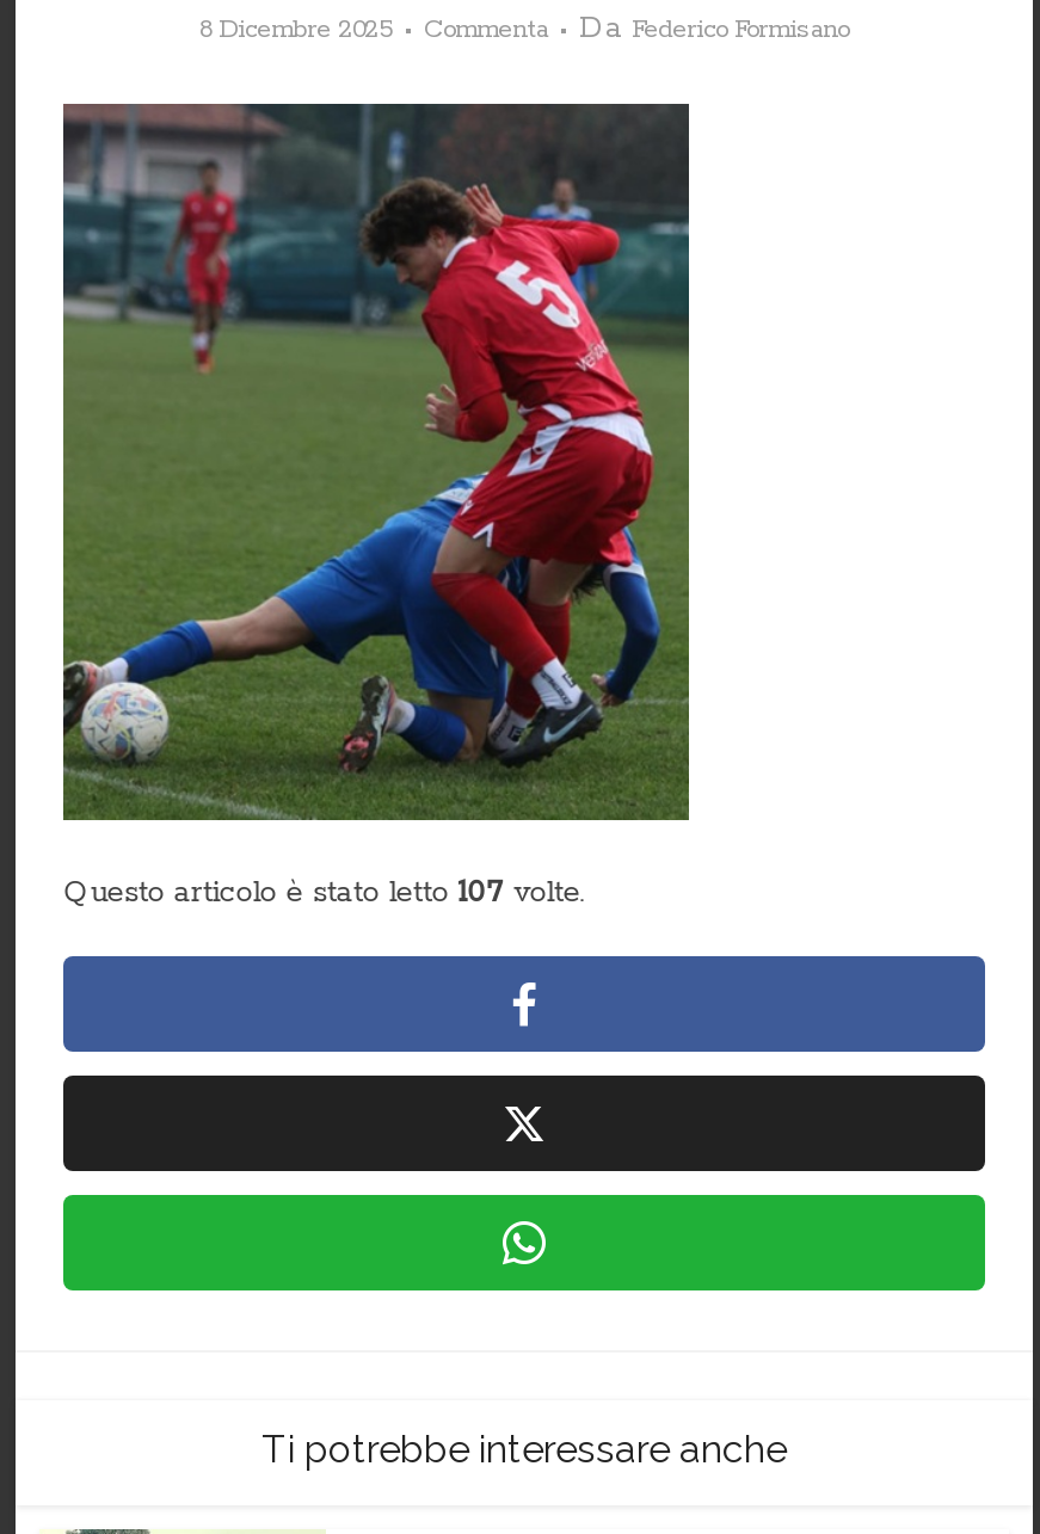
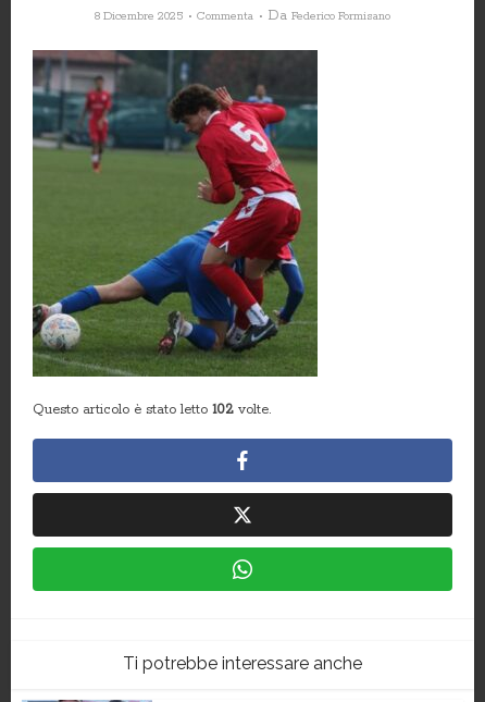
- Questo articolo è stato letto 107 volte.
+ Questo articolo è stato letto 102 volte.
